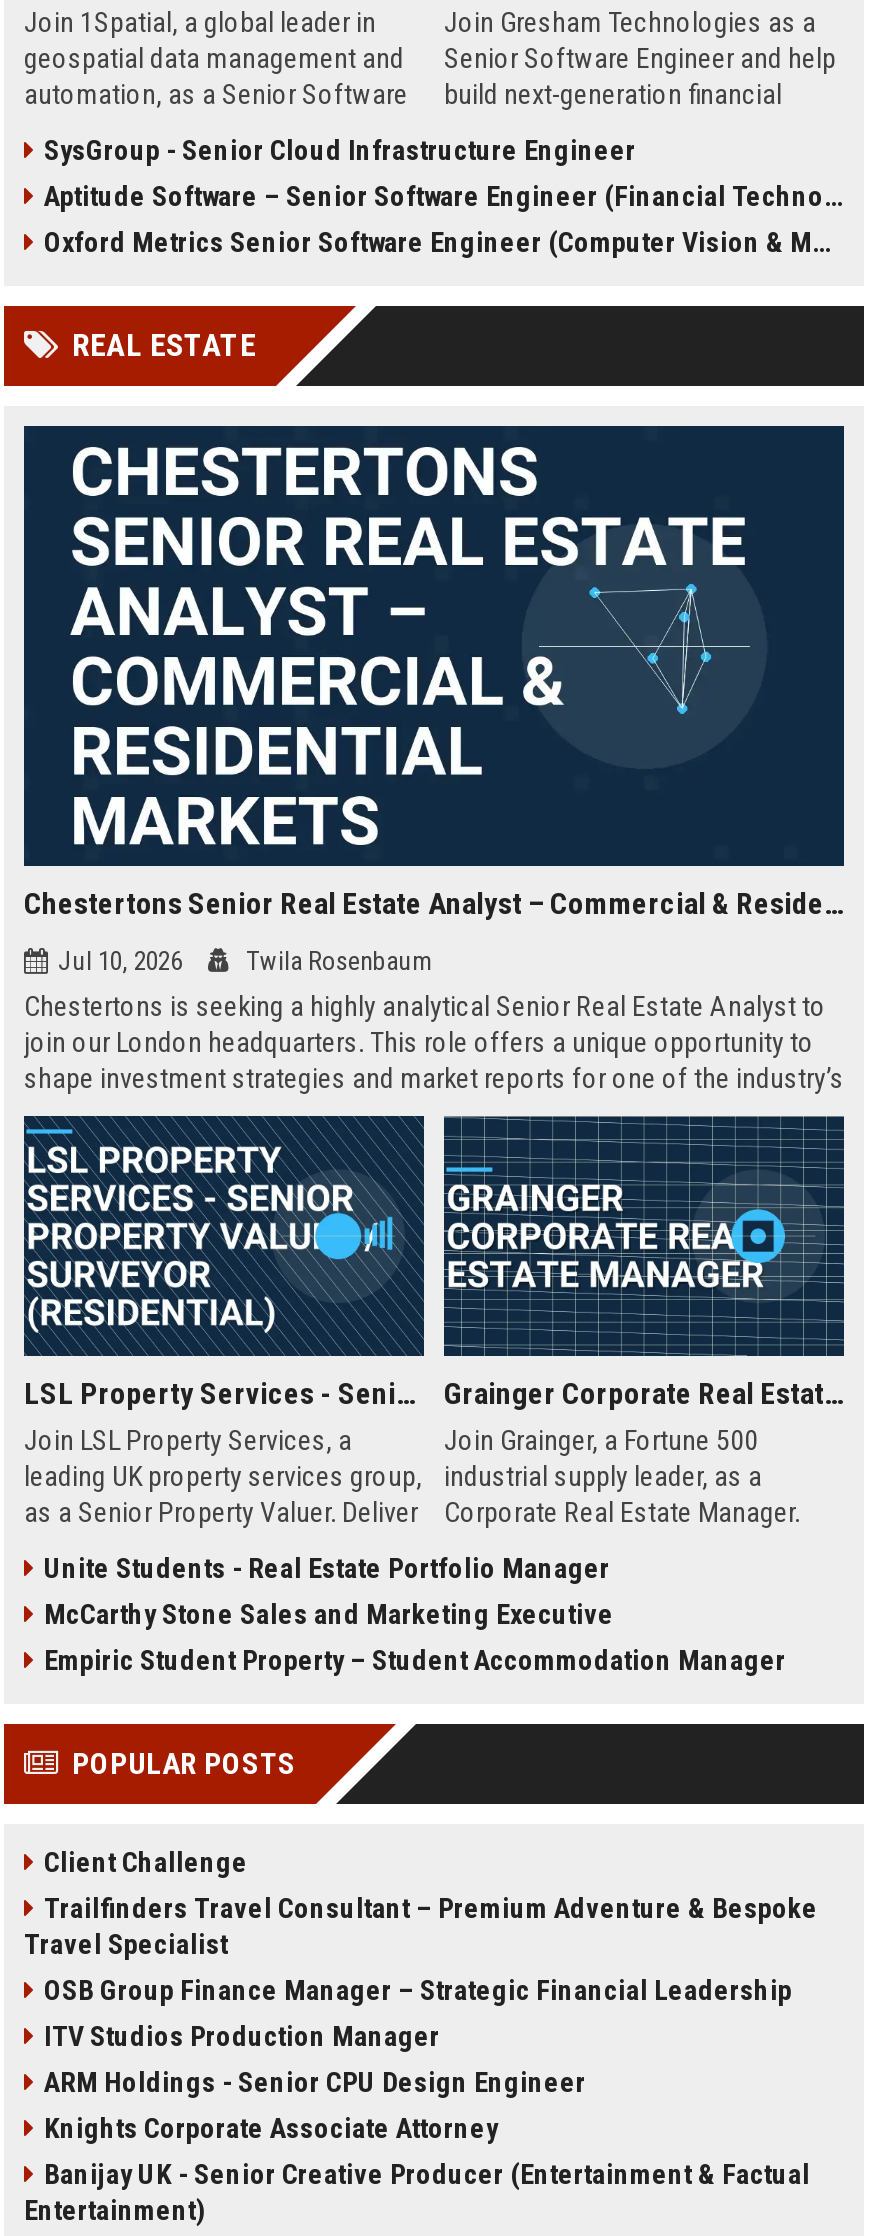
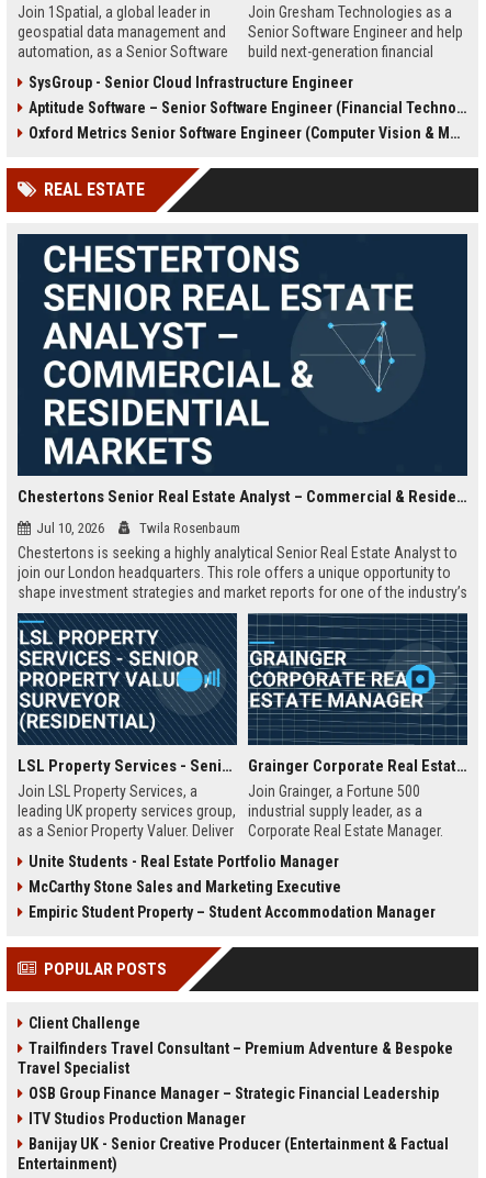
- ARM Holdings - Senior CPU Design Engineer
- Knights Corporate Associate Attorney
